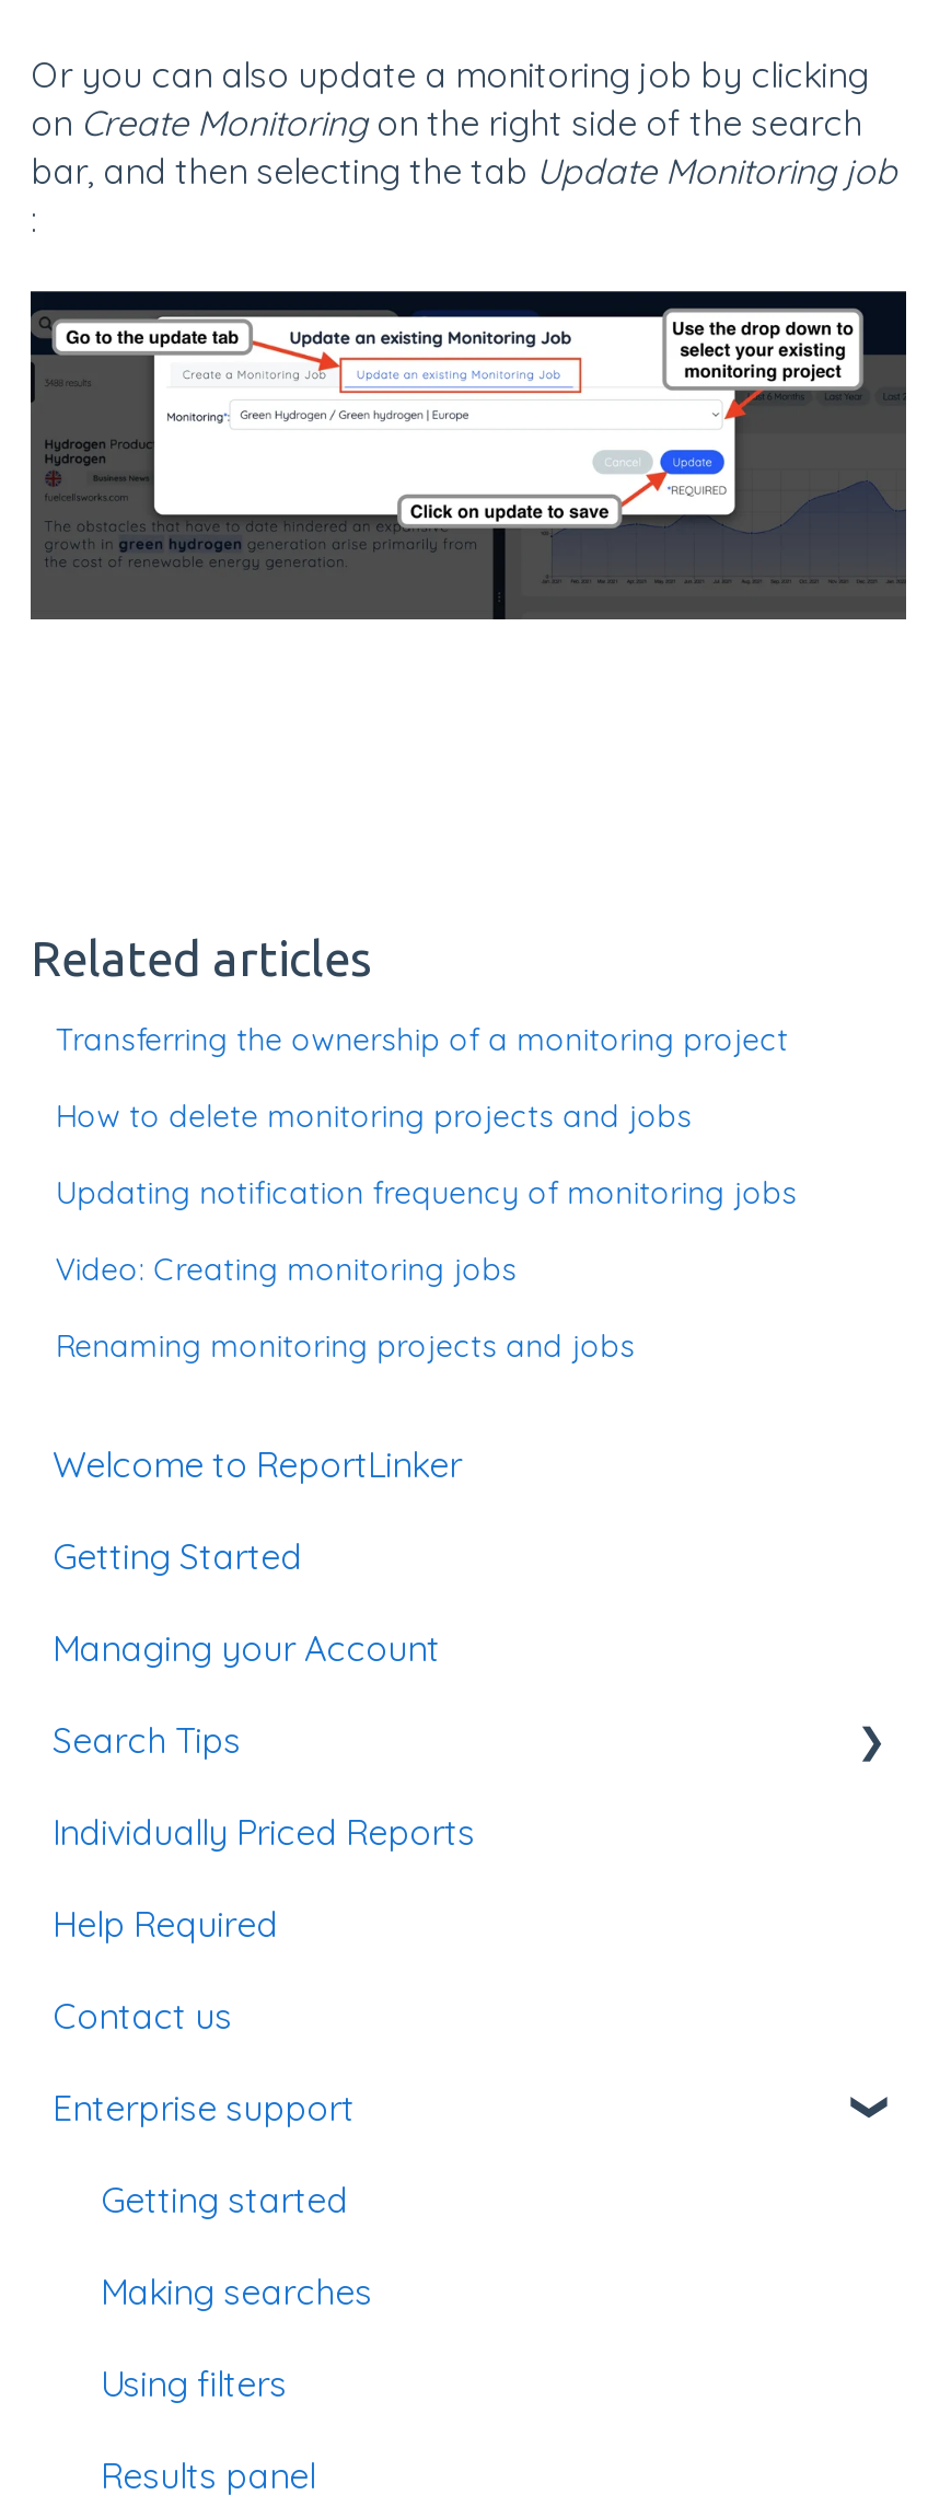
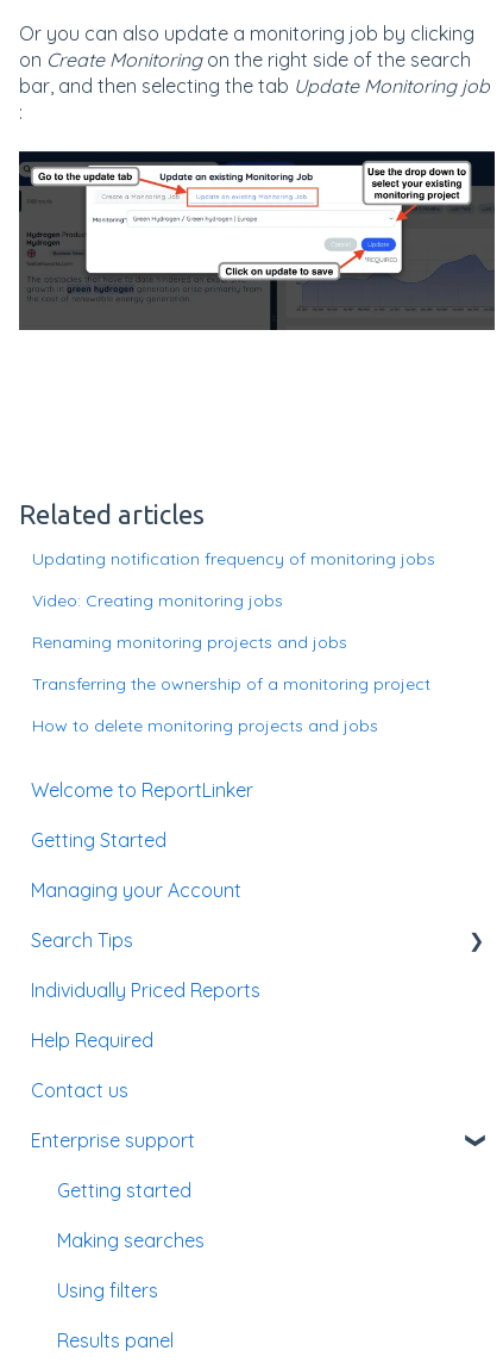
moved down: Transferring the ownership of a monitoring project | How to delete monitoring projects and jobs

moved up: Updating notification frequency of monitoring jobs | Video: Creating monitoring jobs | Renaming monitoring projects and jobs
